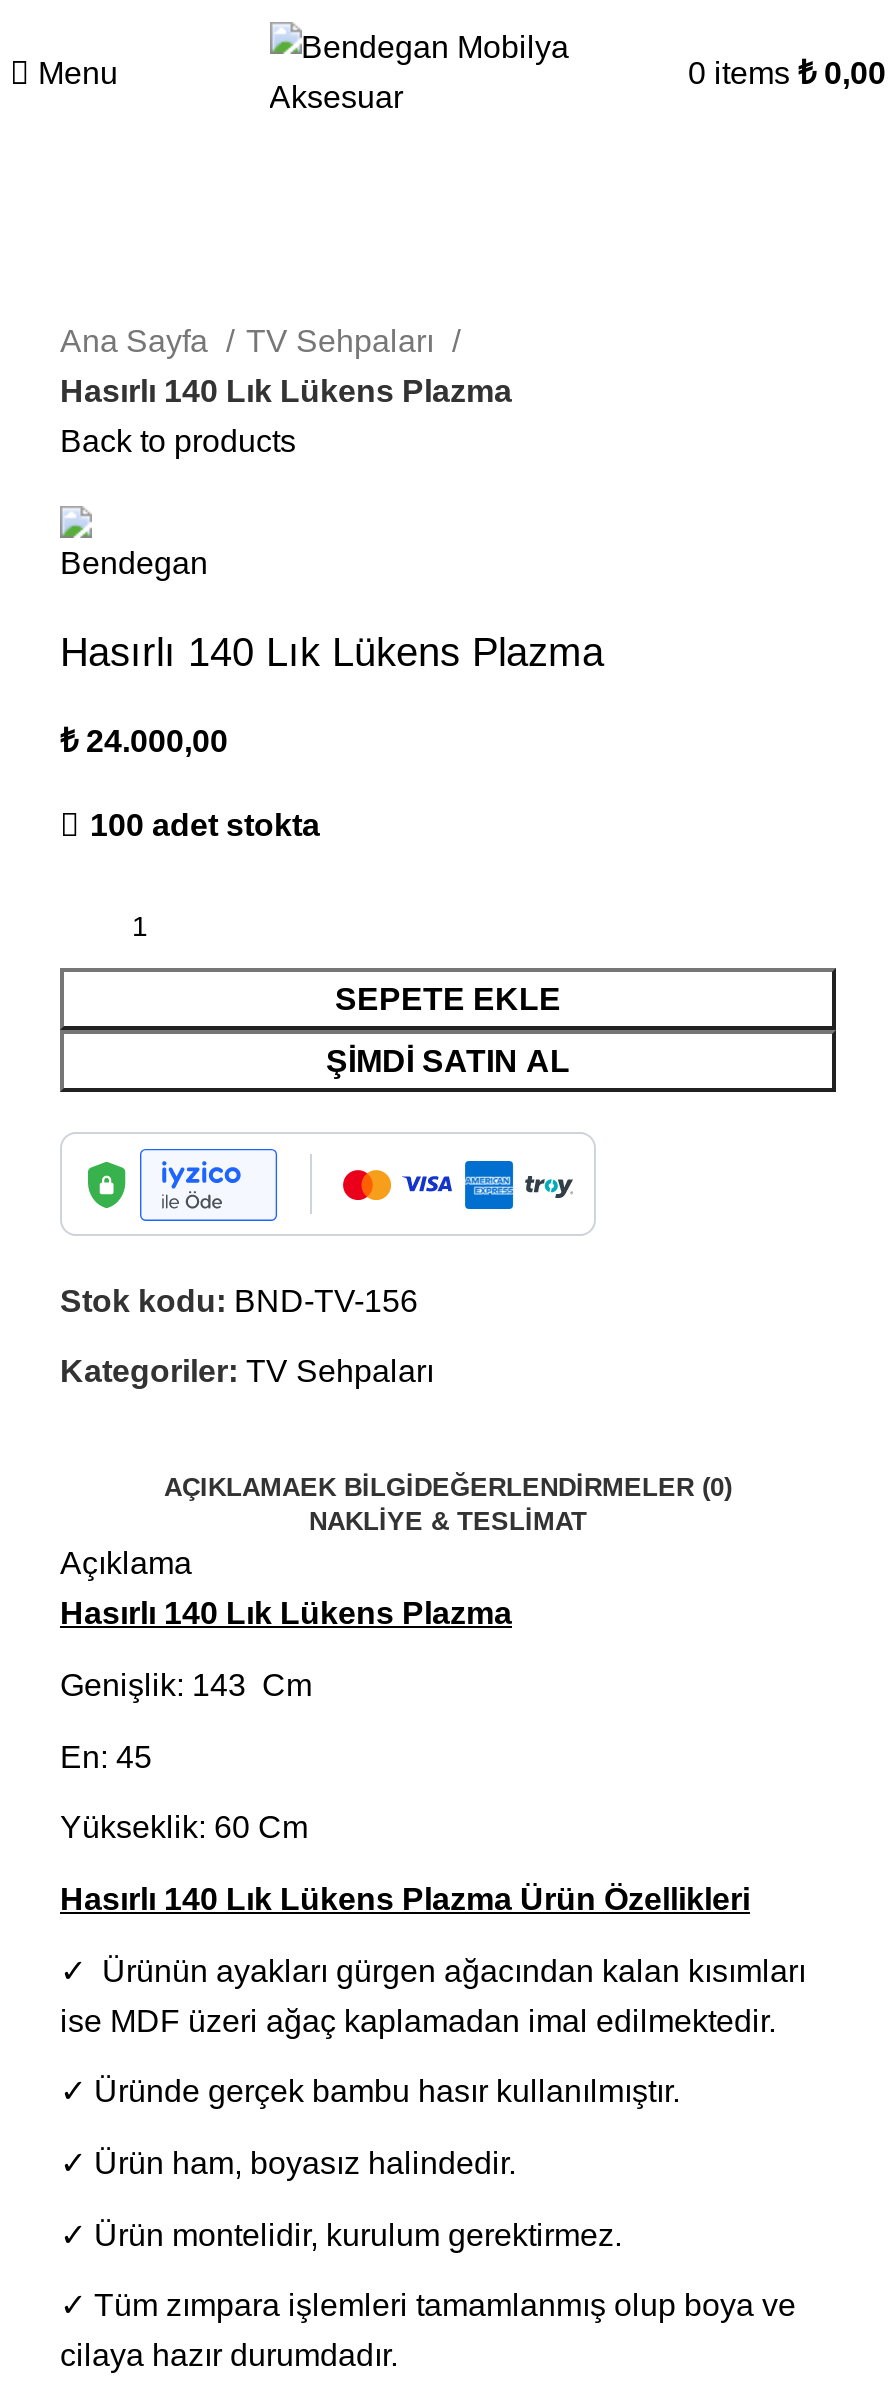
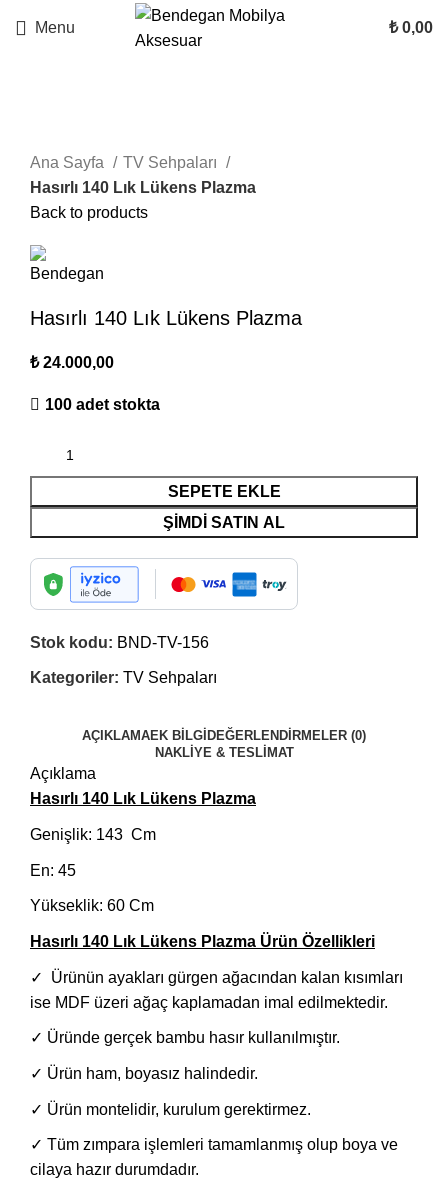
- 0 items ₺ 0,00
+ ₺ 0,00
